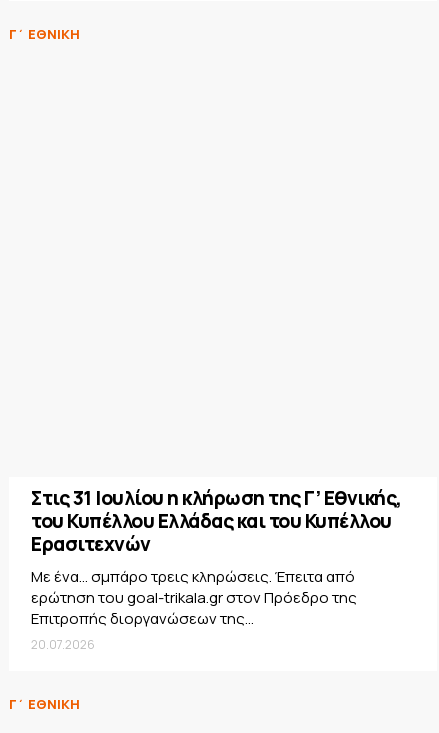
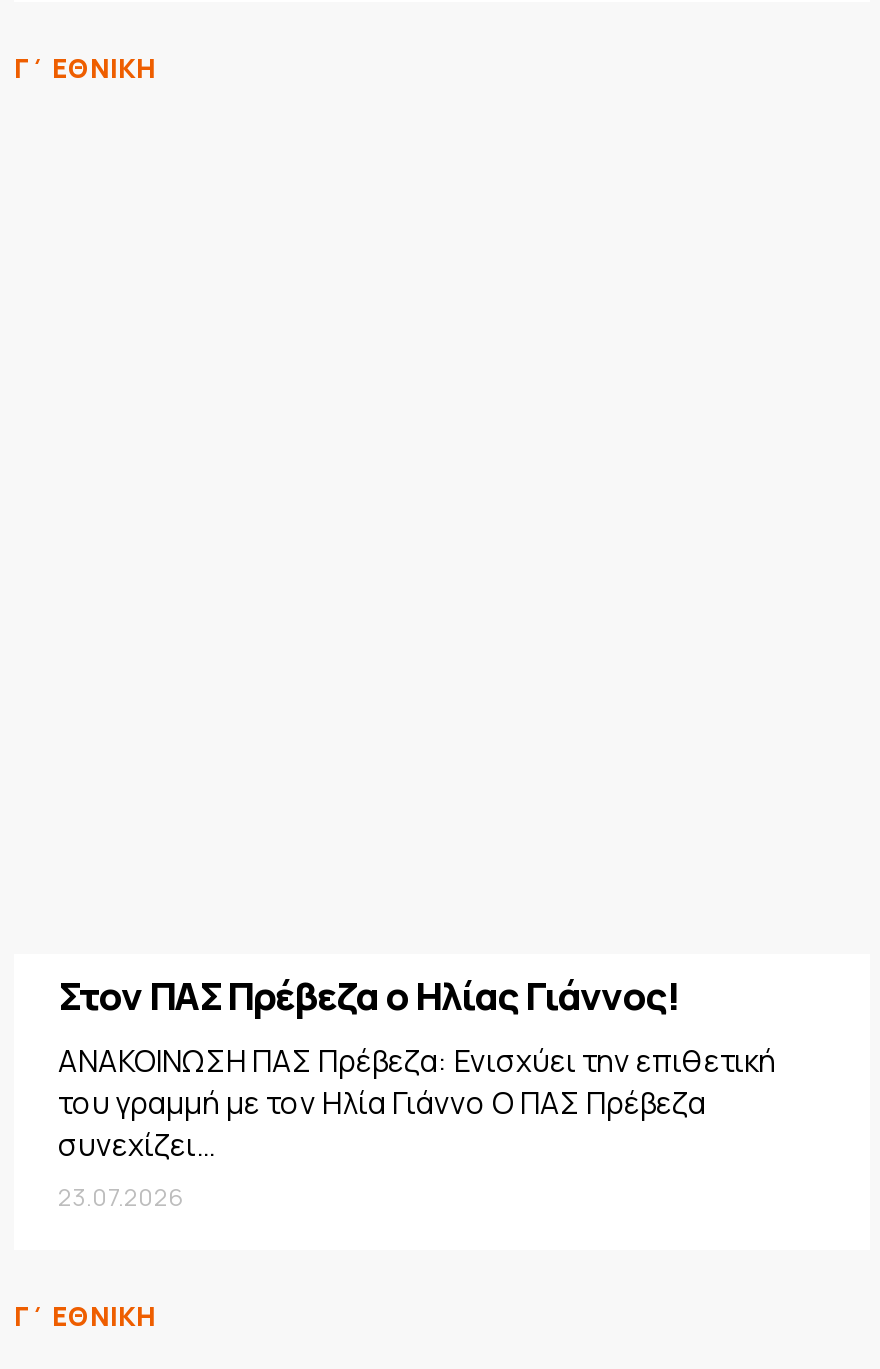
- Στις 31 Ιουλίου η κλήρωση της Γ’ Εθνικής,
- του Κυπέλλου Ελλάδας και του Κυπέλλου
- Ερασιτεχνών
- Με ένα… σμπάρο τρεις κληρώσεις. Έπειτα από
- ερώτηση του goal-trikala.gr στον Πρόεδρο της
- Επιτροπής διοργανώσεων της...
- 20.07.2026
+ Στον ΠΑΣ Πρέβεζα ο Ηλίας Γιάννος!
+ ΑΝΑΚΟΙΝΩΣΗ ΠΑΣ Πρέβεζα: Ενισχύει την επιθετική
+ του γραμμή με τον Ηλία Γιάννο Ο ΠΑΣ Πρέβεζα
+ συνεχίζει...
+ 23.07.2026
